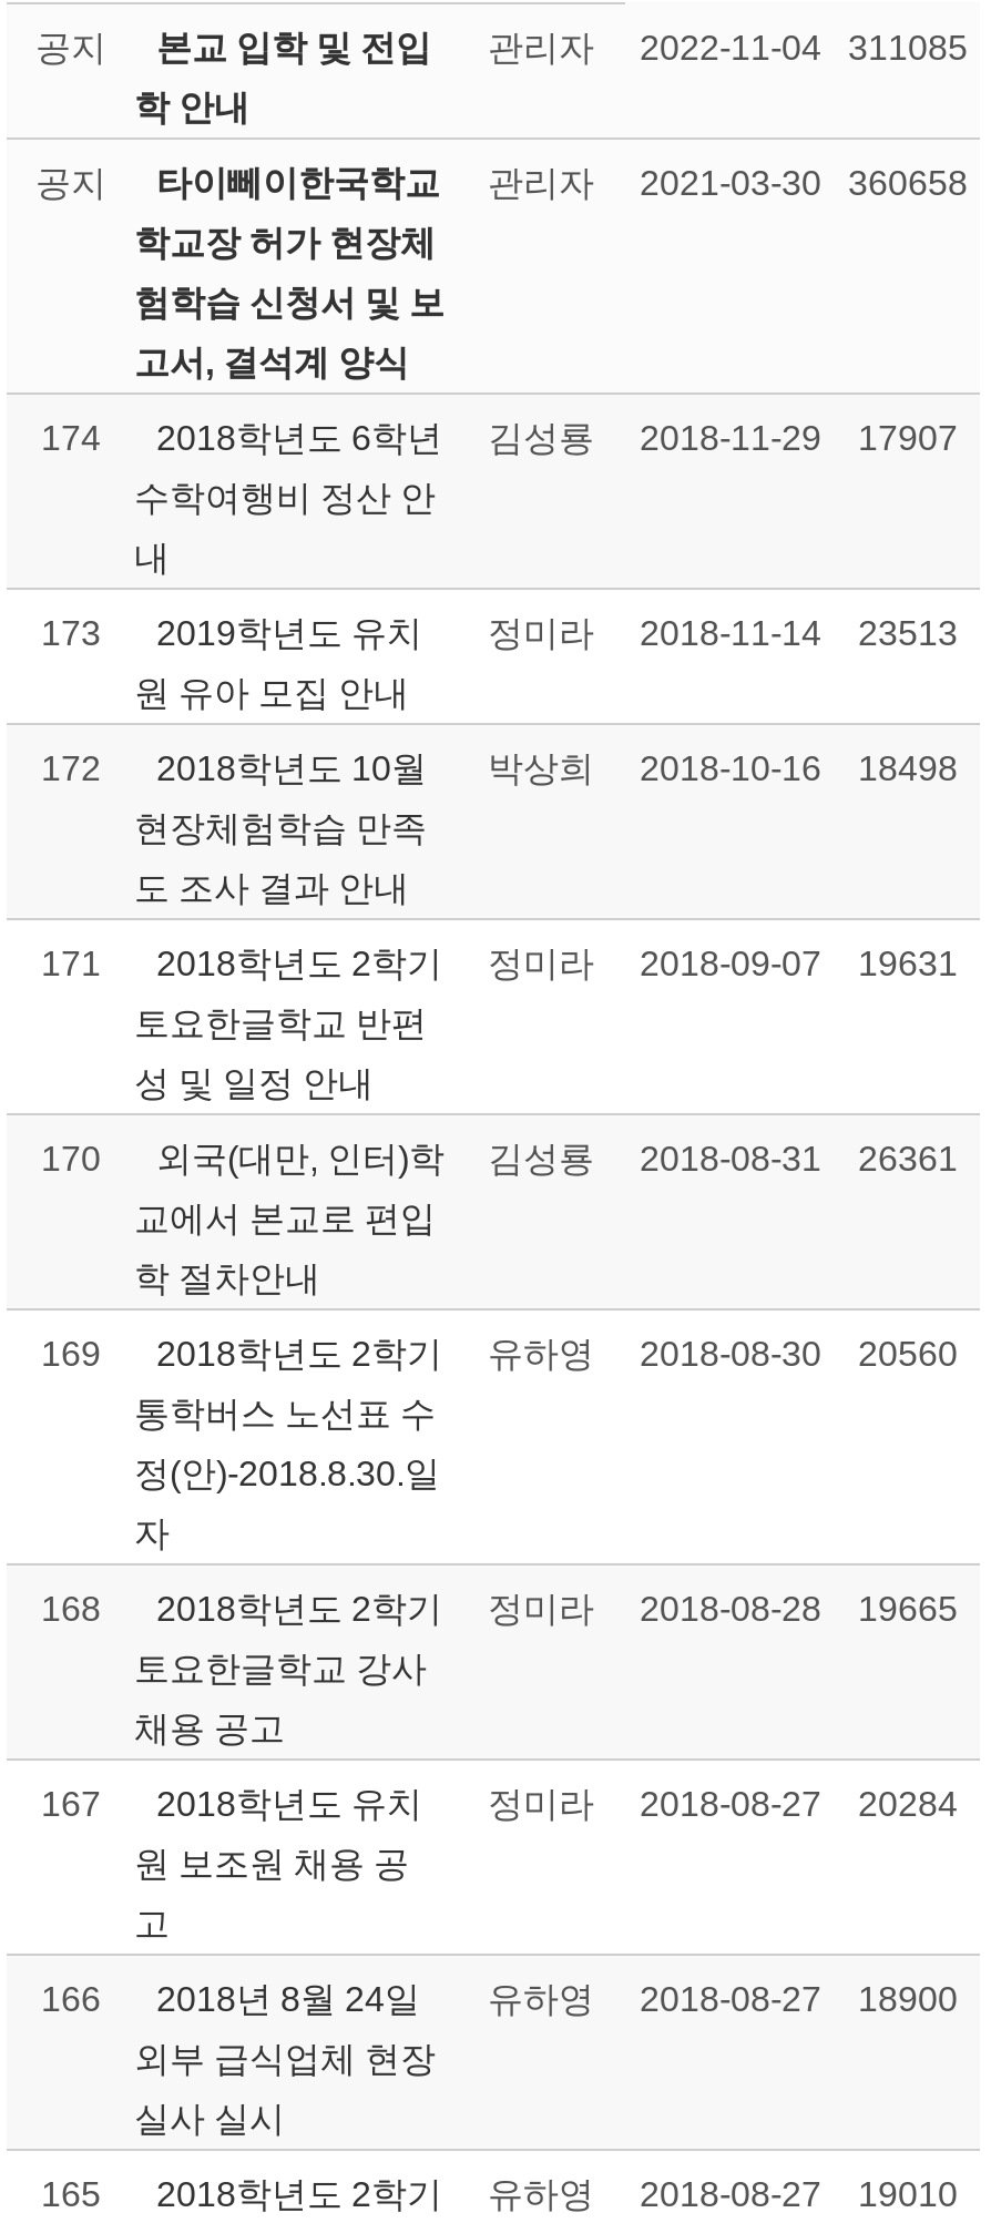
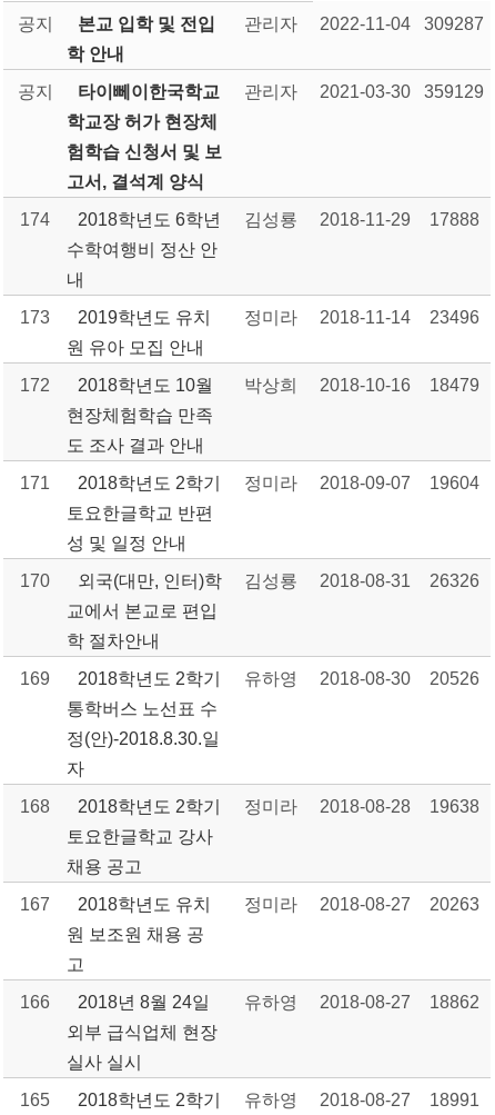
- 공지 본교 입학 및 전입 관리자 2022-11-04 311085
+ 공지 본교 입학 및 전입 관리자 2022-11-04 309287

- 공지 타이뻬이한국학교 관리자 2021-03-30 360658
+ 공지 타이뻬이한국학교 관리자 2021-03-30 359129

- 174 2018학년도 6학년 김성룡 2018-11-29 17907
+ 174 2018학년도 6학년 김성룡 2018-11-29 17888

- 173 2019학년도 유치 정미라 2018-11-14 23513
+ 173 2019학년도 유치 정미라 2018-11-14 23496

- 172 2018학년도 10월 박상희 2018-10-16 18498
+ 172 2018학년도 10월 박상희 2018-10-16 18479

- 171 2018학년도 2학기 정미라 2018-09-07 19631
+ 171 2018학년도 2학기 정미라 2018-09-07 19604

- 170 외국(대만, 인터)학 김성룡 2018-08-31 26361
+ 170 외국(대만, 인터)학 김성룡 2018-08-31 26326

- 169 2018학년도 2학기 유하영 2018-08-30 20560
+ 169 2018학년도 2학기 유하영 2018-08-30 20526

- 168 2018학년도 2학기 정미라 2018-08-28 19665
+ 168 2018학년도 2학기 정미라 2018-08-28 19638

- 167 2018학년도 유치 정미라 2018-08-27 20284
+ 167 2018학년도 유치 정미라 2018-08-27 20263

- 166 2018년 8월 24일 유하영 2018-08-27 18900
+ 166 2018년 8월 24일 유하영 2018-08-27 18862

- 165 2018학년도 2학기 유하영 2018-08-27 19010
+ 165 2018학년도 2학기 유하영 2018-08-27 18991
